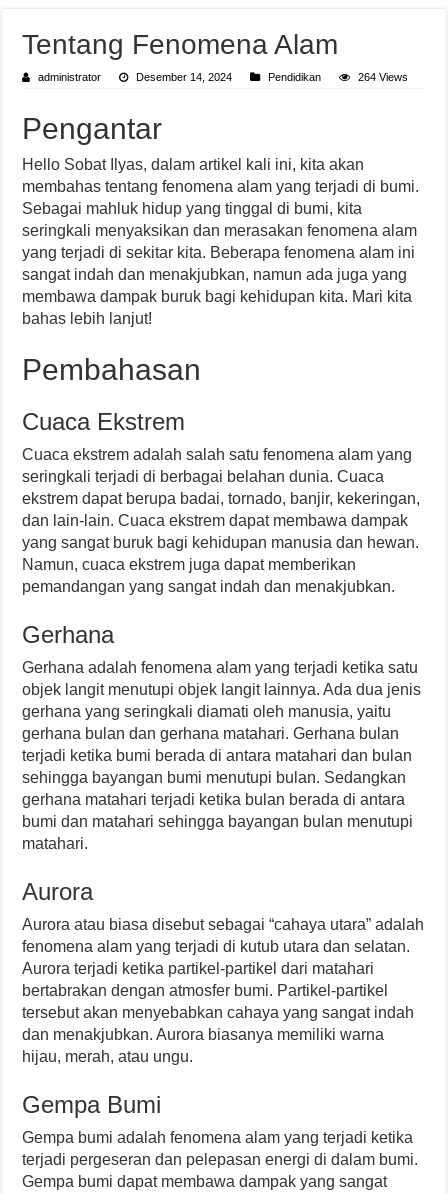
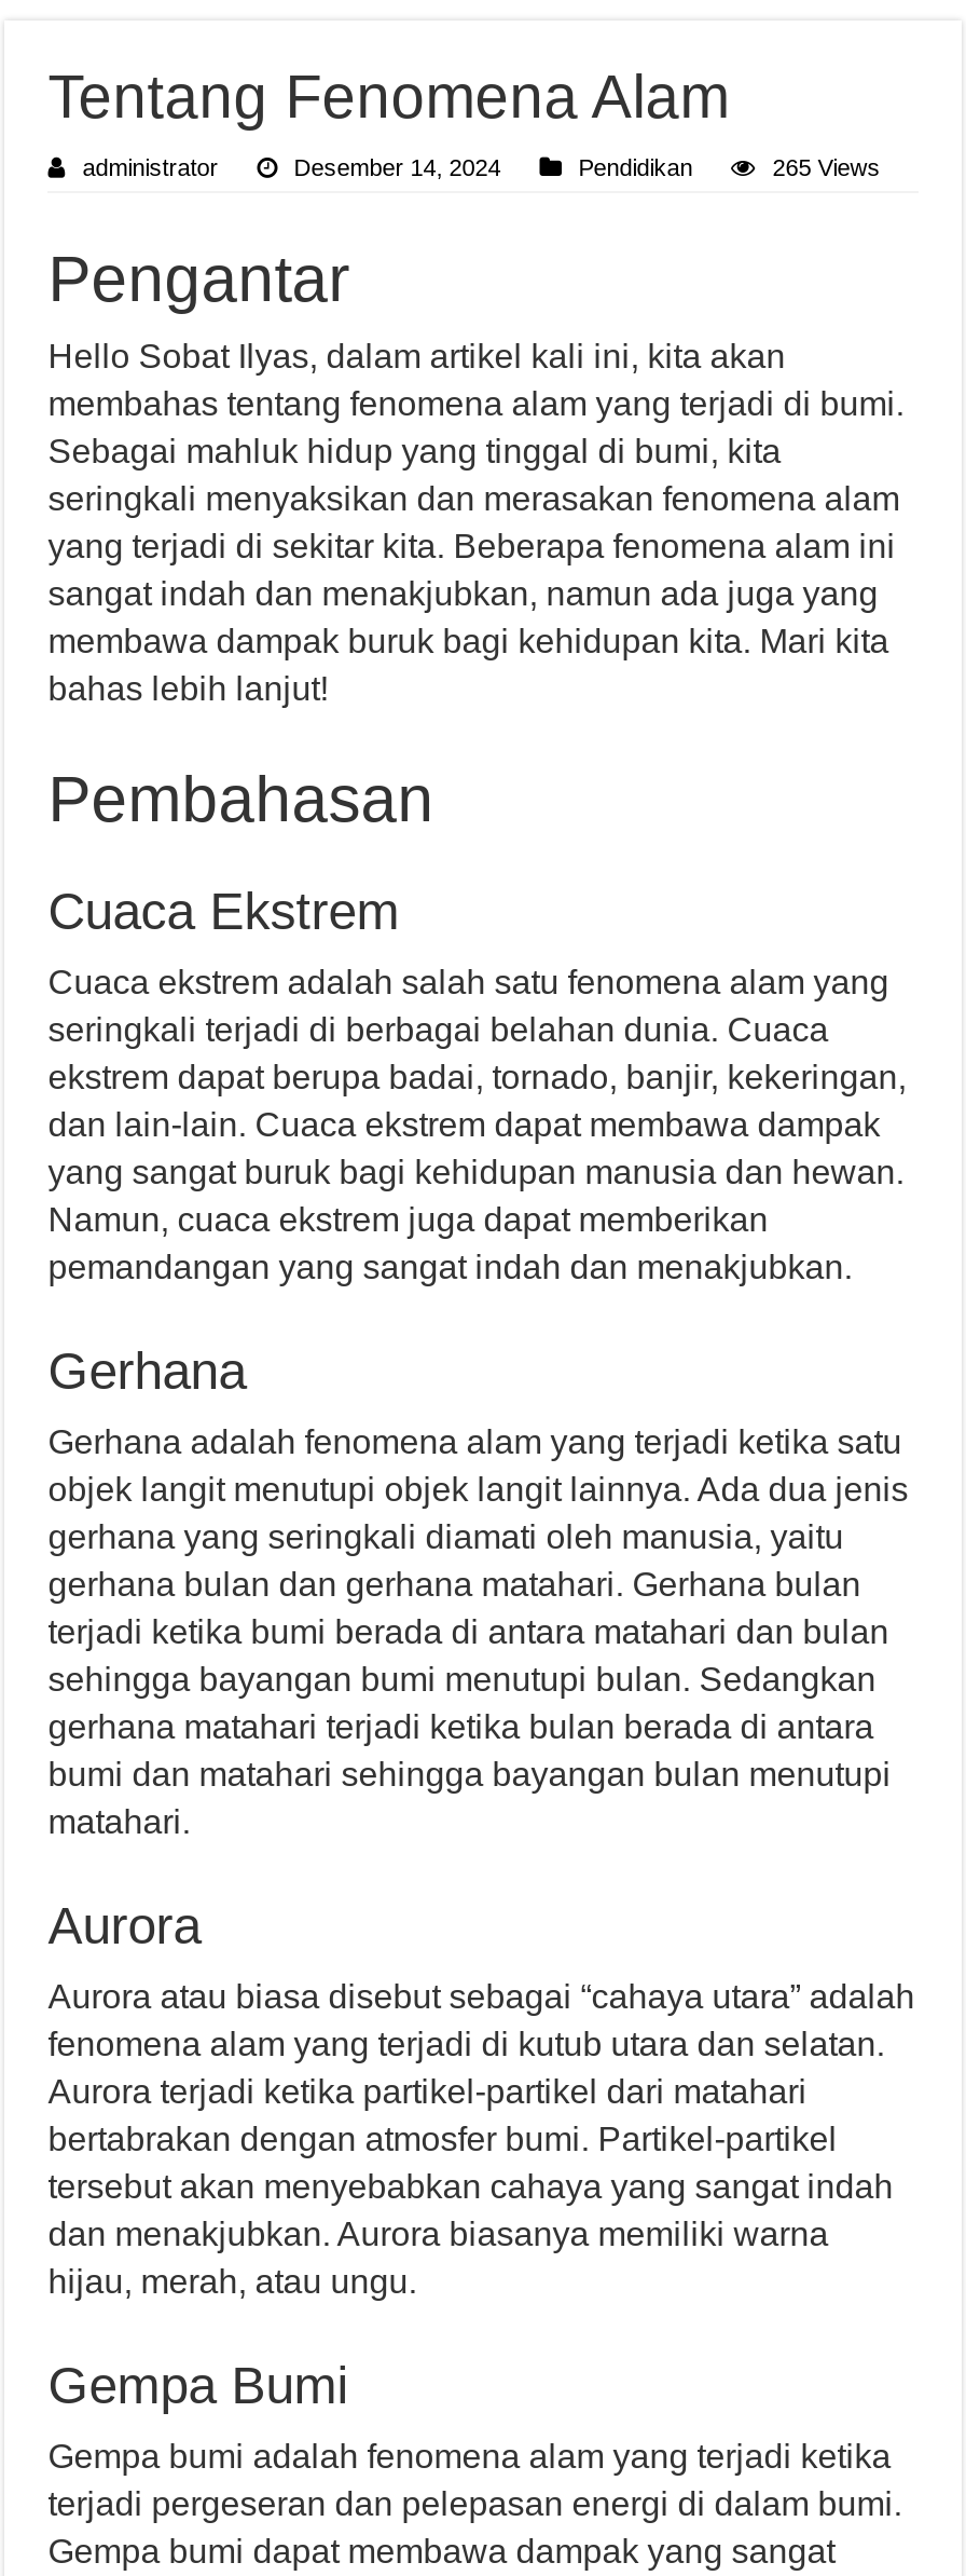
- 264 Views
+ 265 Views
